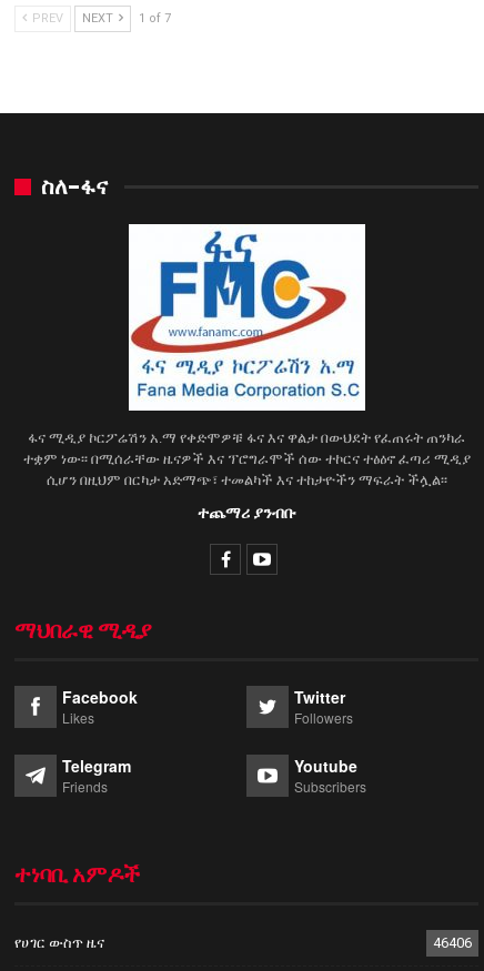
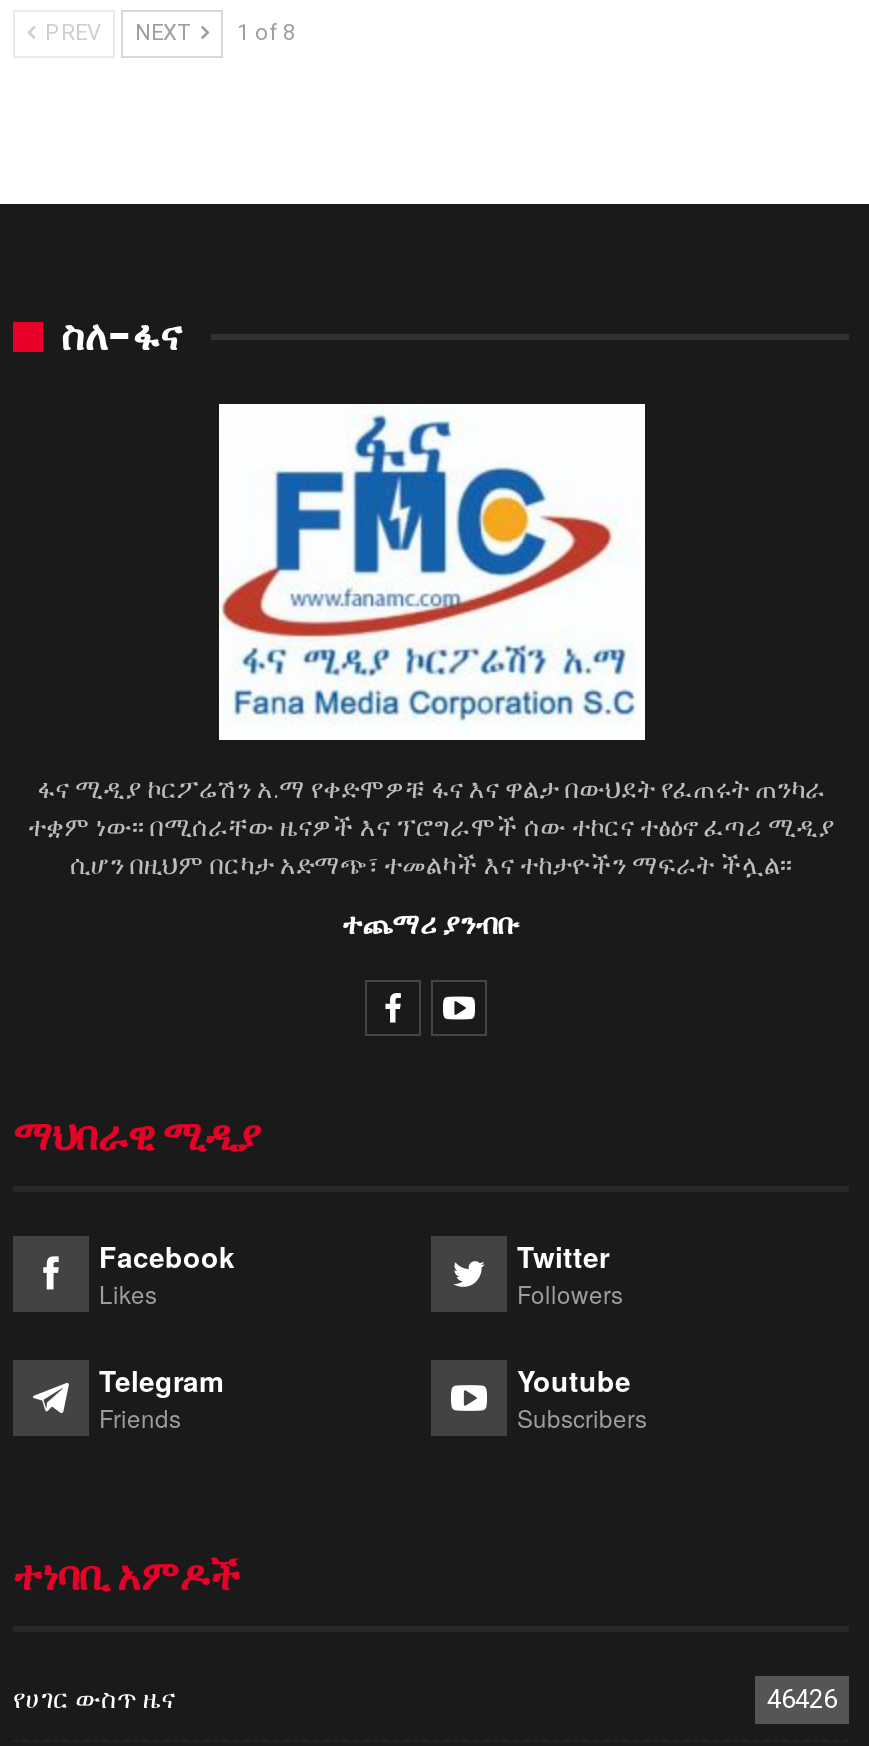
- PREV NEXT 1 of 7
+ PREV NEXT 1 of 8

- 46406
+ 46426
